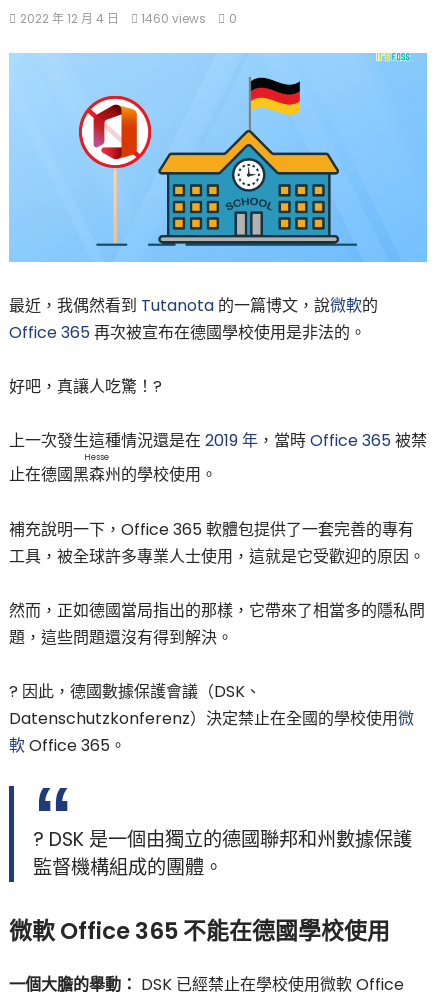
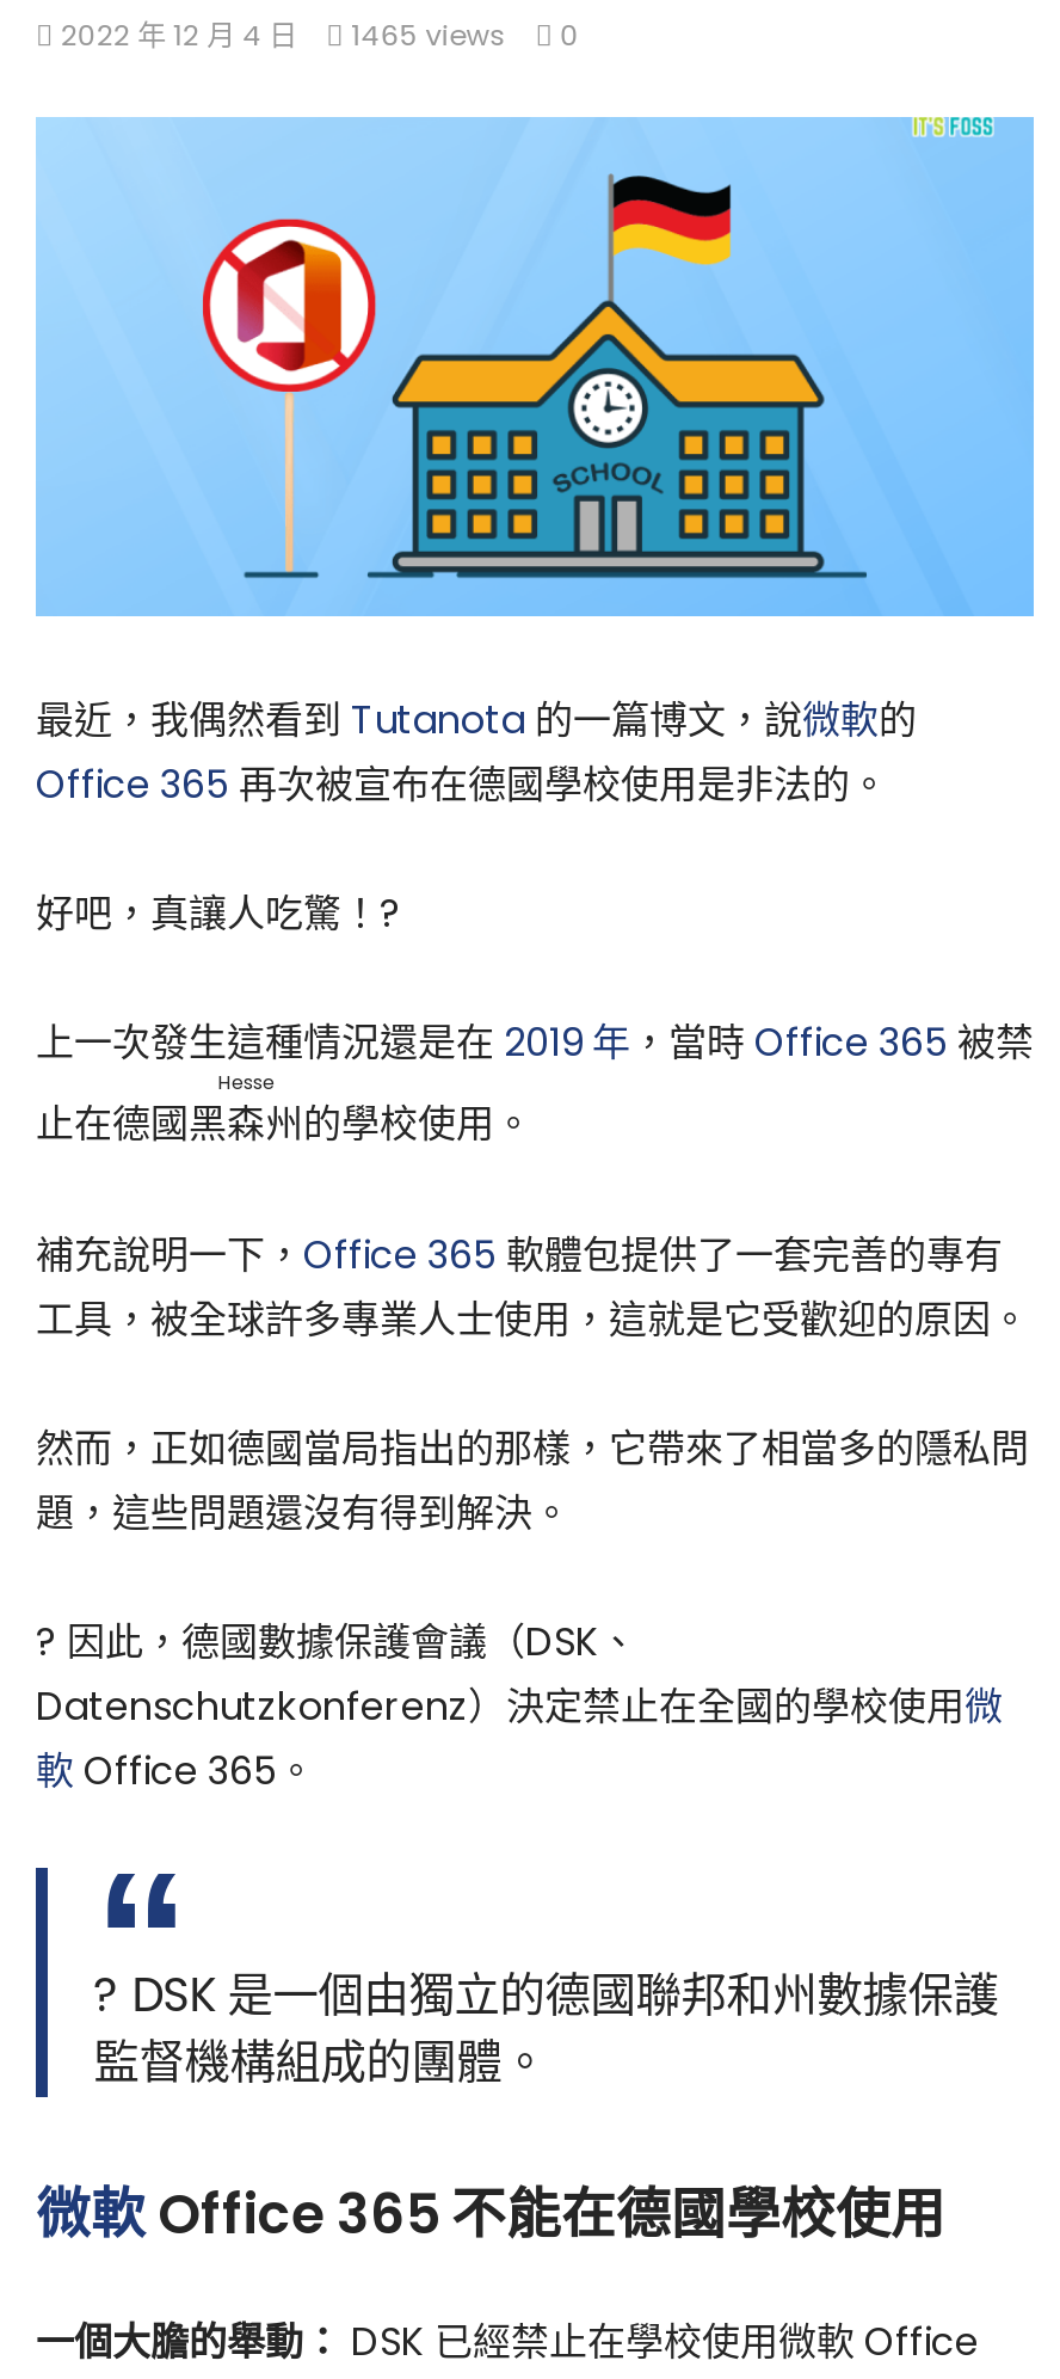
- 2022 年 12 月 4 日 1460 views 0
+ 2022 年 12 月 4 日 1465 views 0

- 補充說明一下，Office 365 軟體包提供了一套完善的專有
+ 補充說明一下，Office 365軟體包提供了一套完善的專有

- 微軟 Office 365 不能在德國學校使用
+ 微軟Office 365 不能在德國學校使用
